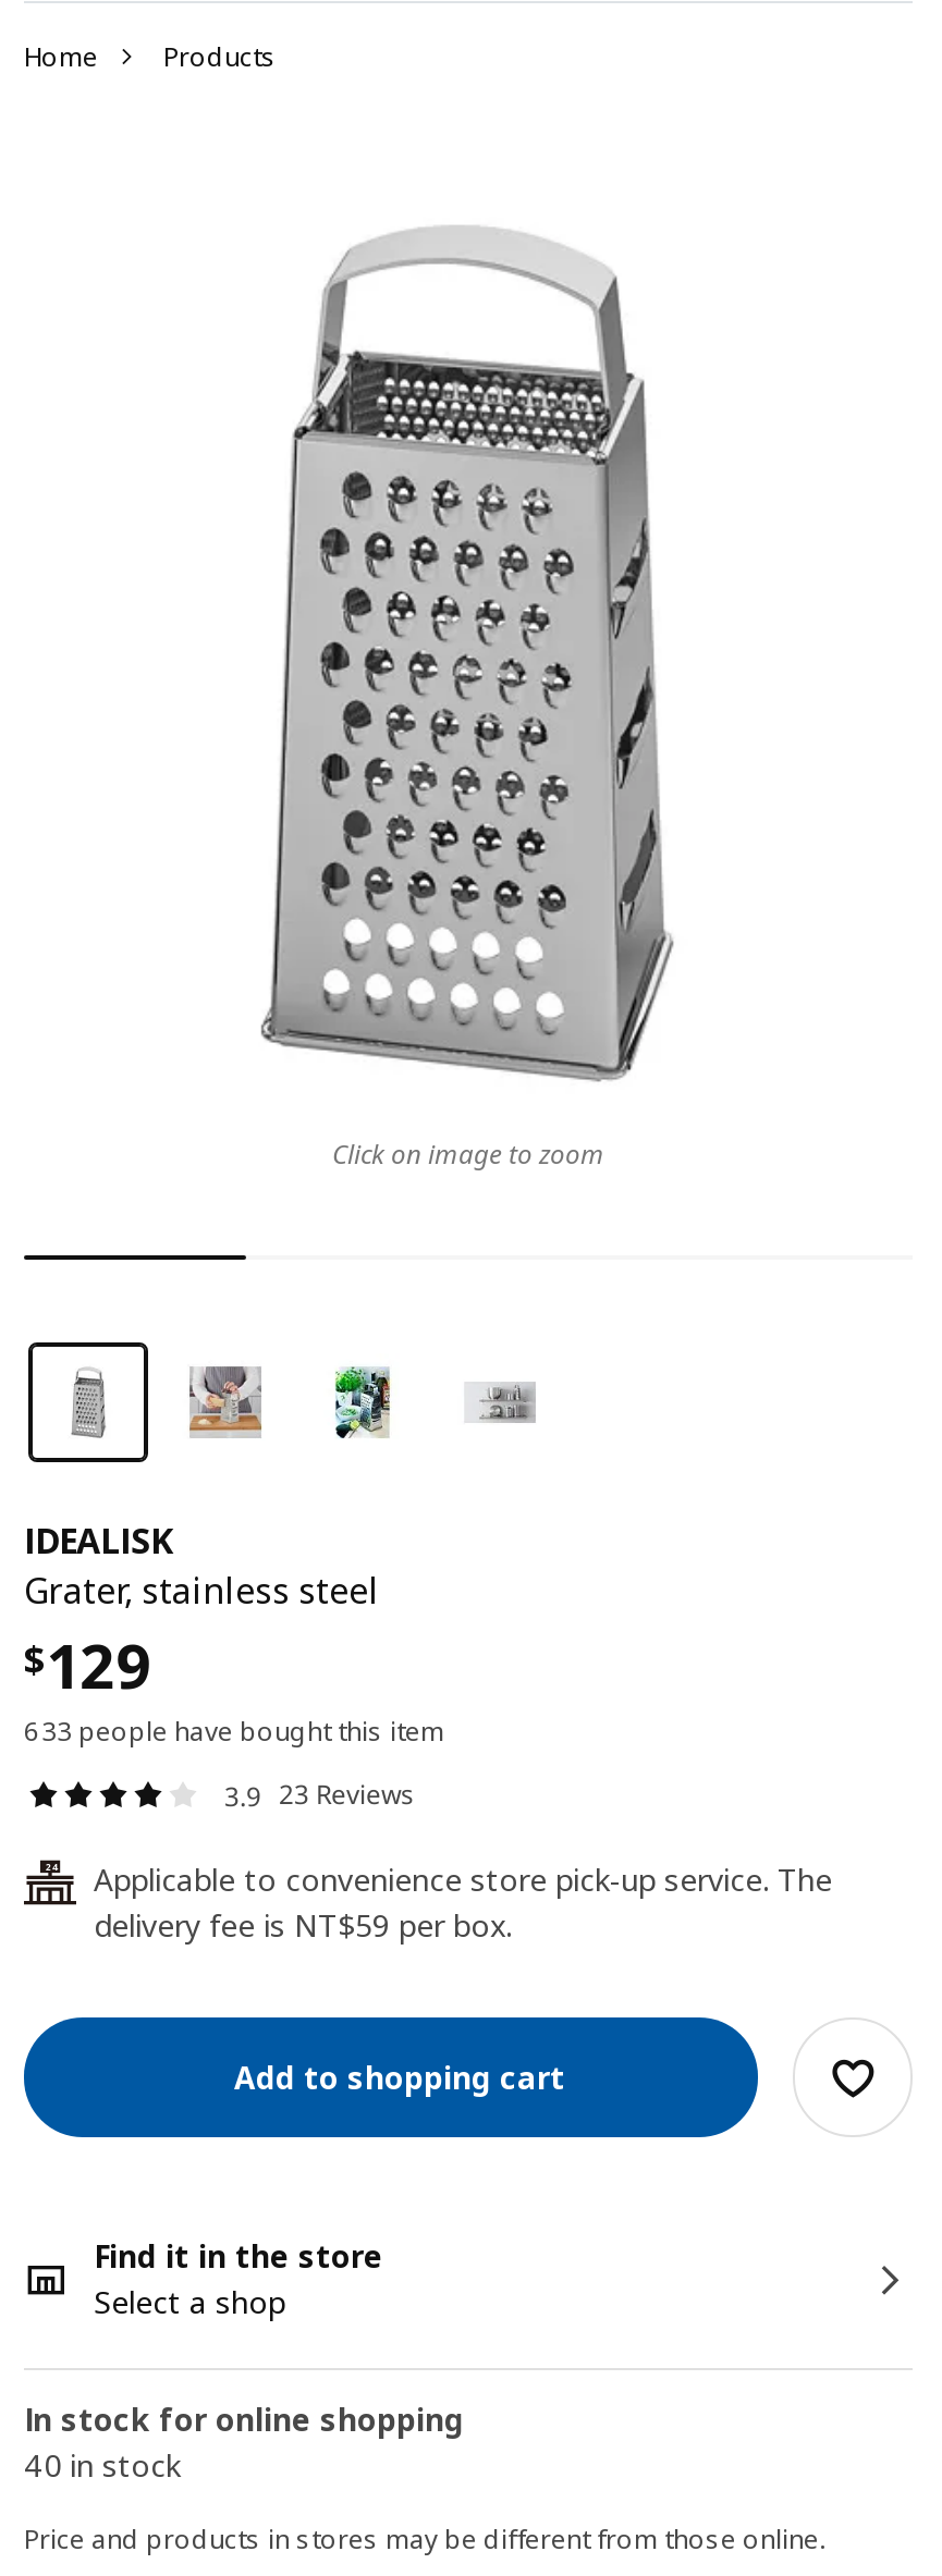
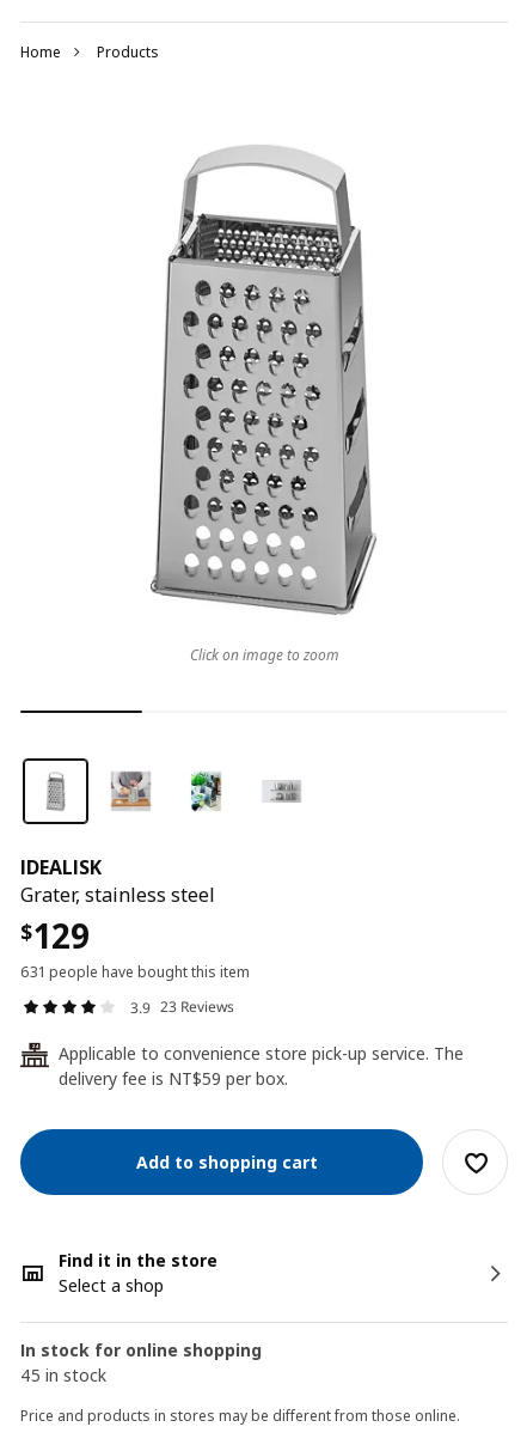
- 633 people have bought this item
+ 631 people have bought this item

- 40 in stock
+ 45 in stock
